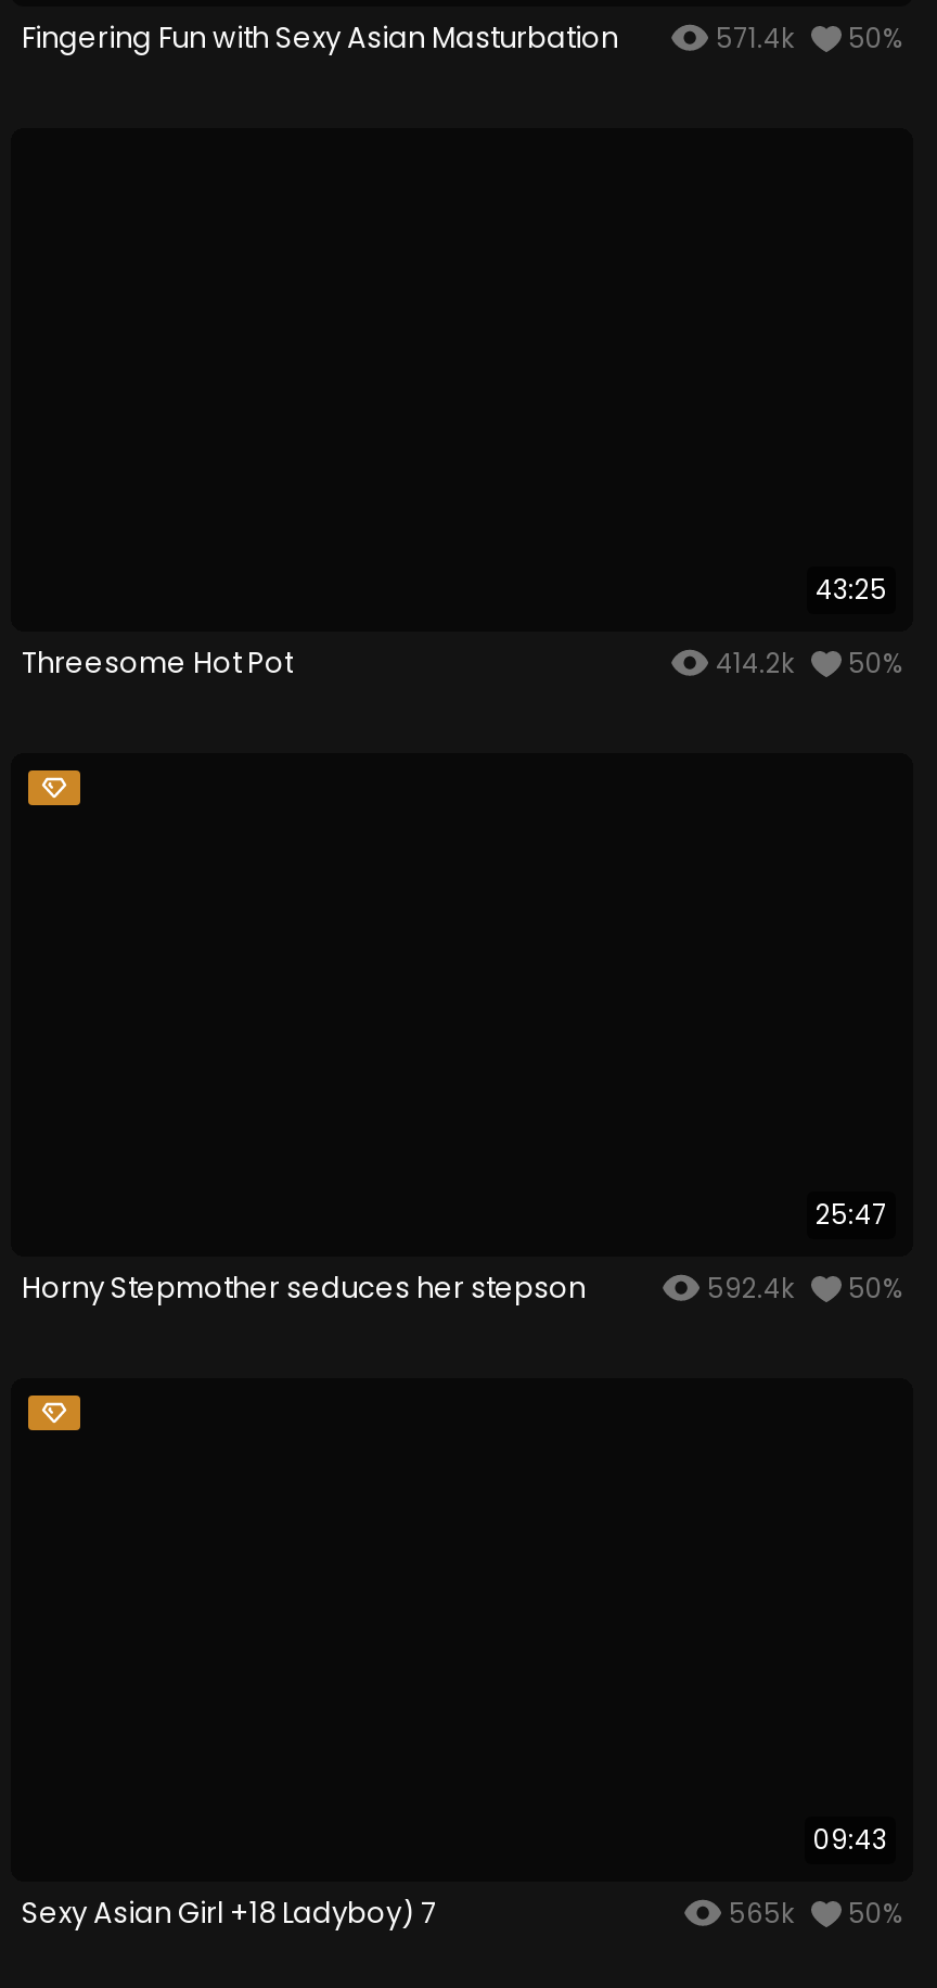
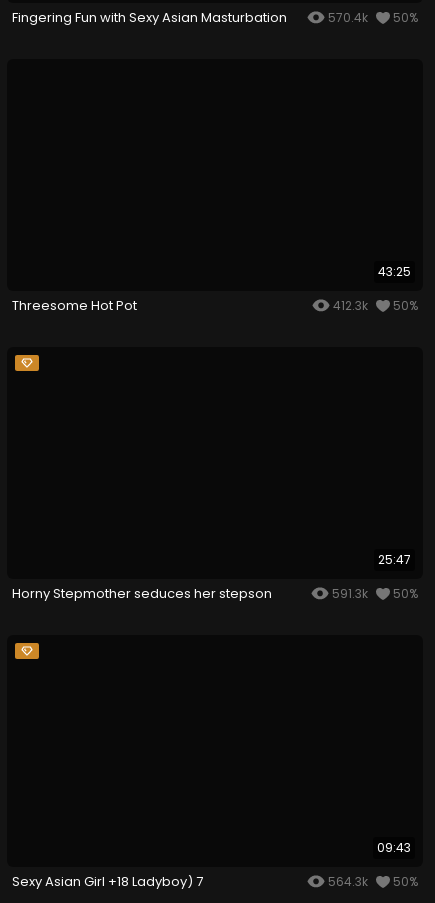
- 571.4k 50%
+ 570.4k 50%

- 414.2k 50%
+ 412.3k 50%

- 592.4k 50%
+ 591.3k 50%

- 565k 50%
+ 564.3k 50%
